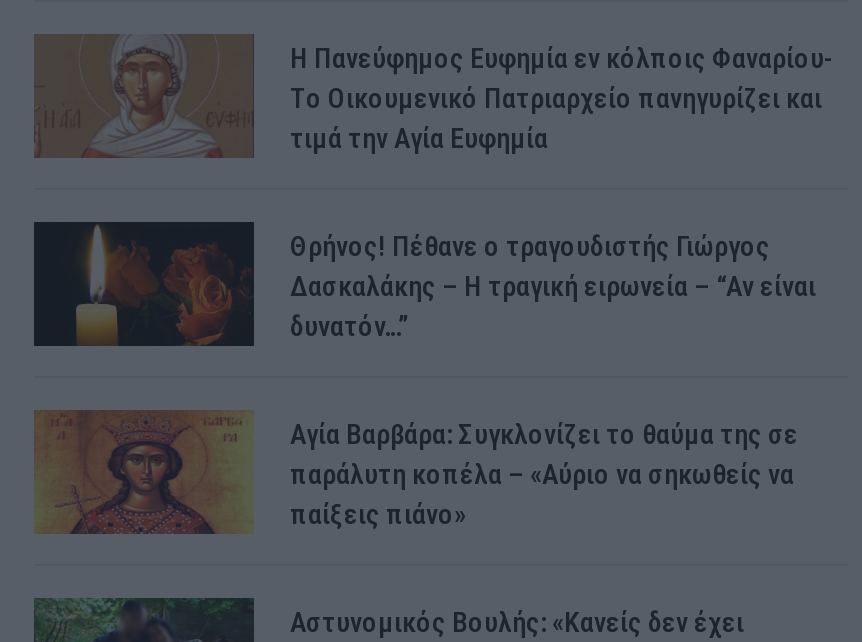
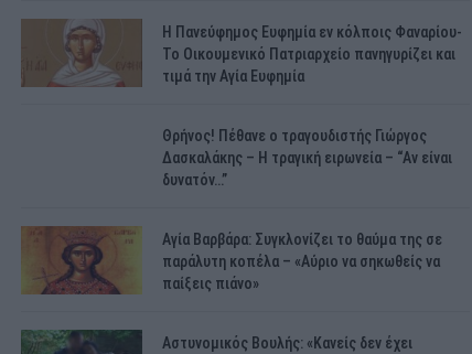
- [image]
